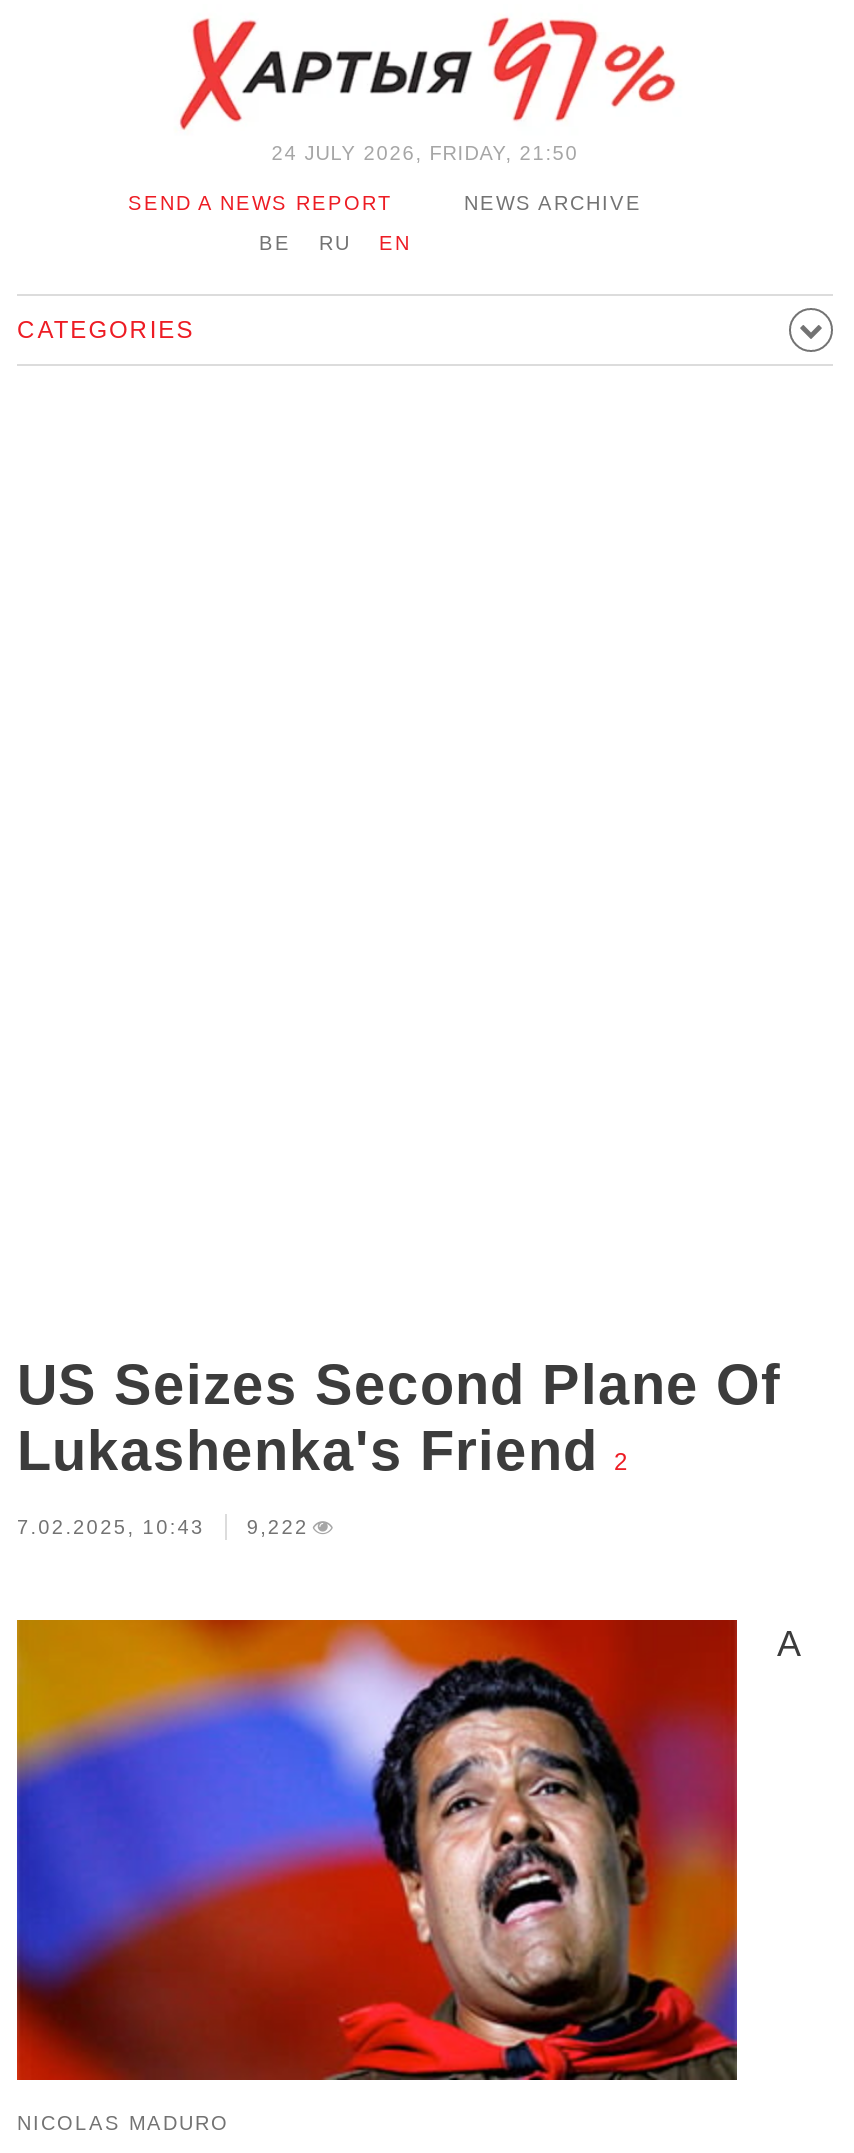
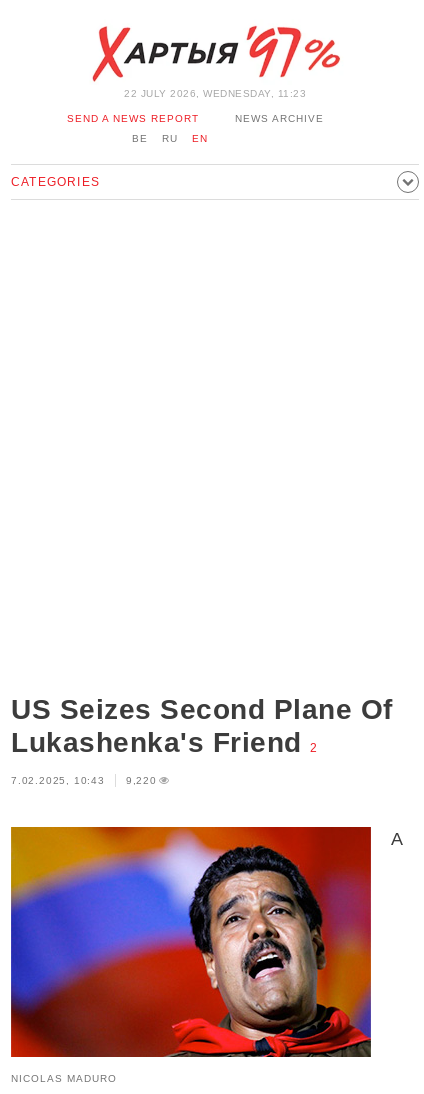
- 24 JULY 2026, FRIDAY, 21:50
+ 22 JULY 2026, WEDNESDAY, 11:23

- 7.02.2025, 10:43 9,222
+ 7.02.2025, 10:43 9,220
